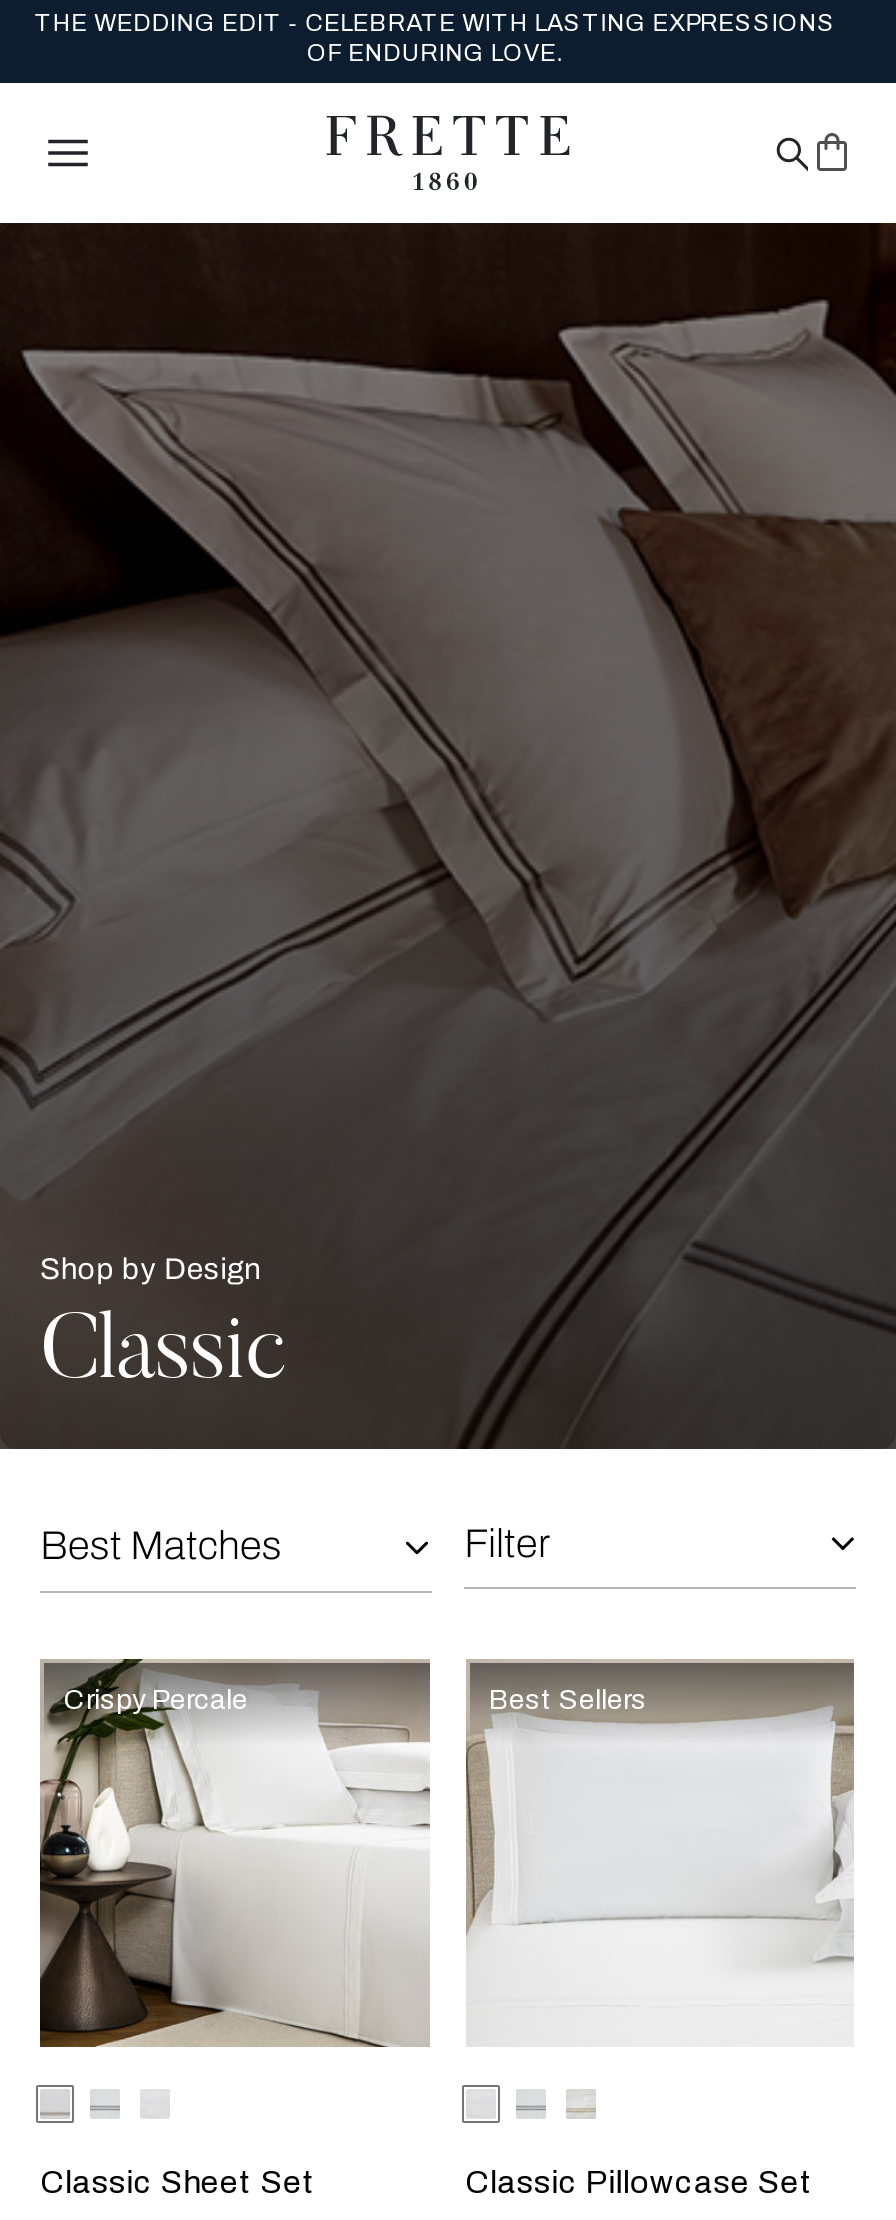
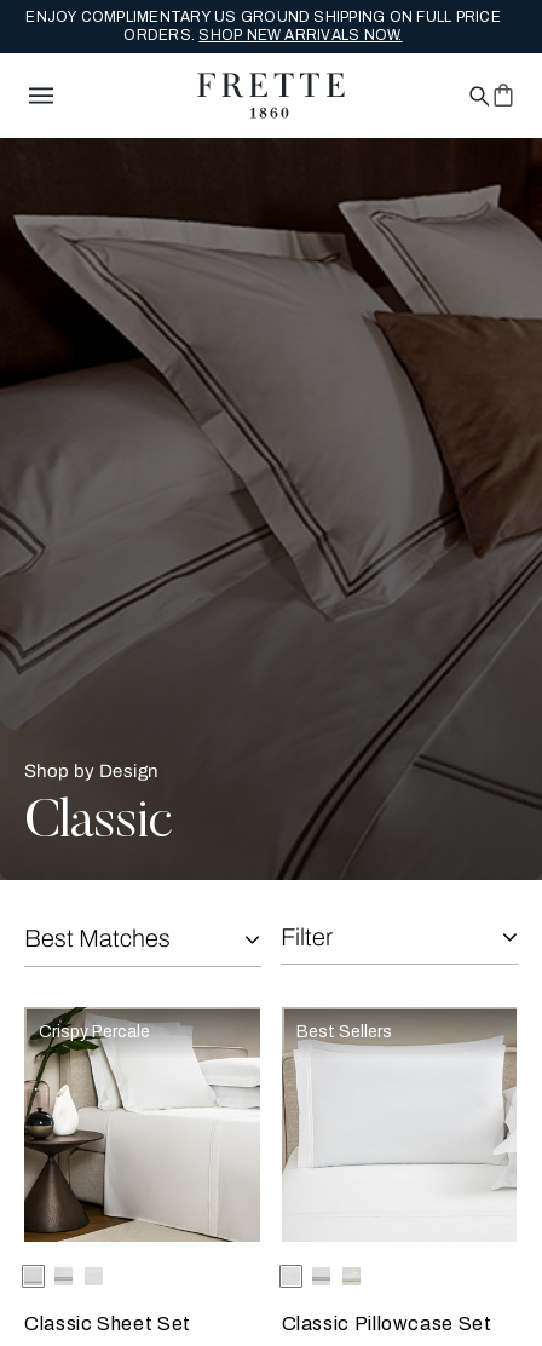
- THE WEDDING EDIT - CELEBRATE WITH LASTING EXPRESSIONS
- OF ENDURING LOVE.
+ ENJOY COMPLIMENTARY US GROUND SHIPPING ON FULL PRICE
+ ORDERS. SHOP NEW ARRIVALS NOW.
